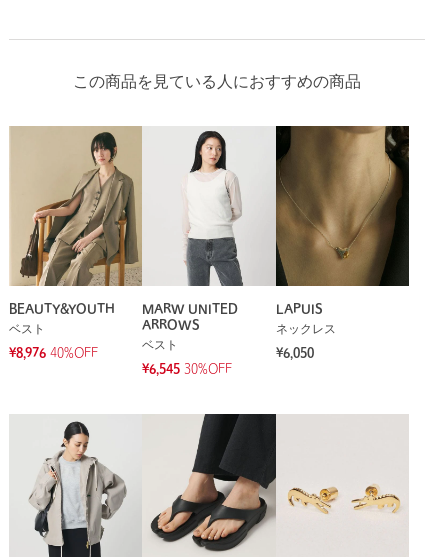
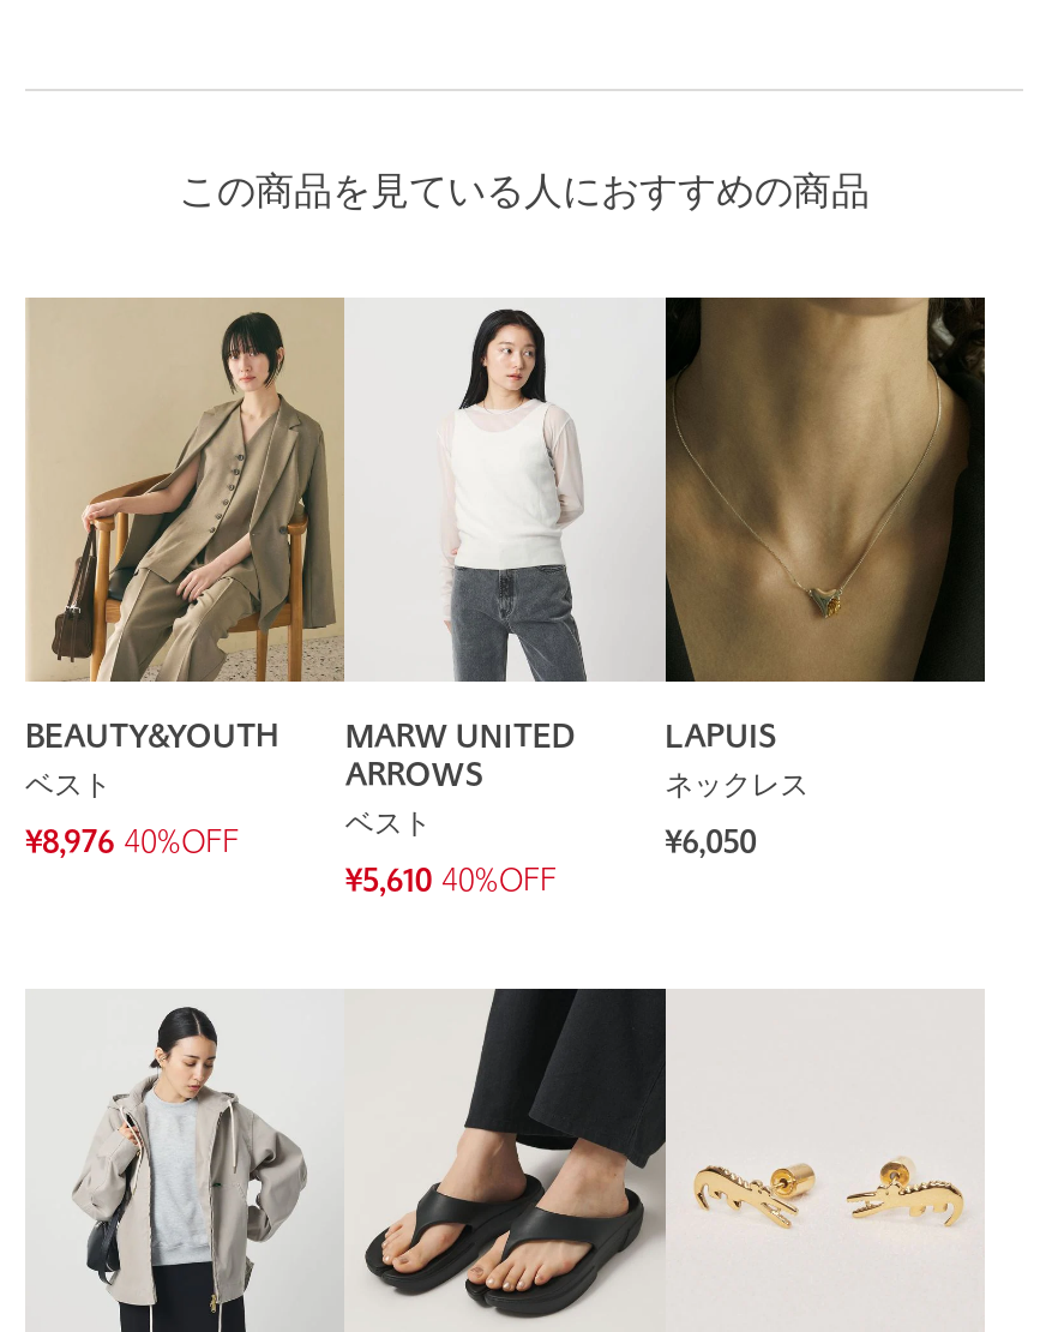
- ¥6,545 30%OFF
+ ¥5,610 40%OFF
